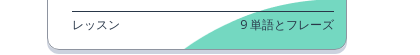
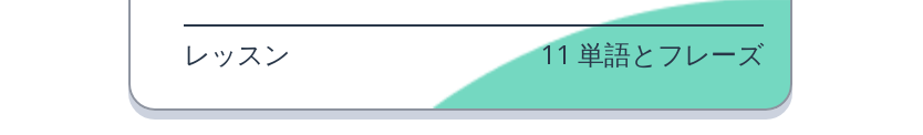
- 9 単語とフレーズ
+ 11 単語とフレーズ
